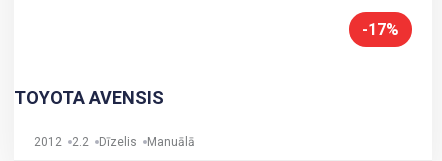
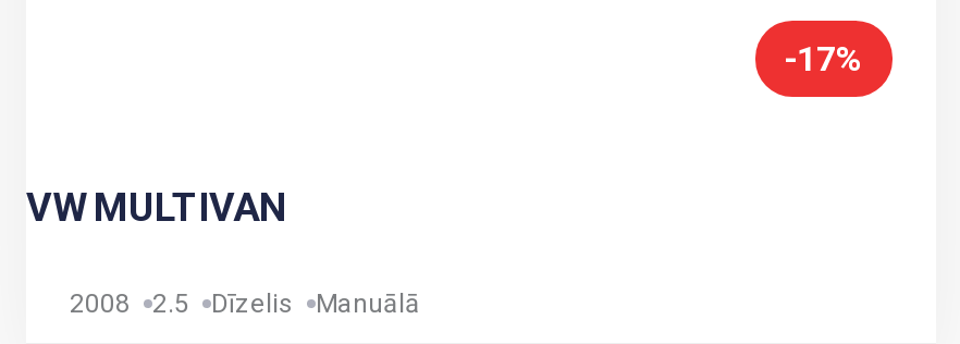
- TOYOTA AVENSIS
+ VW MULTIVAN

- 2012
- 2.2
+ 2008
+ 2.5
